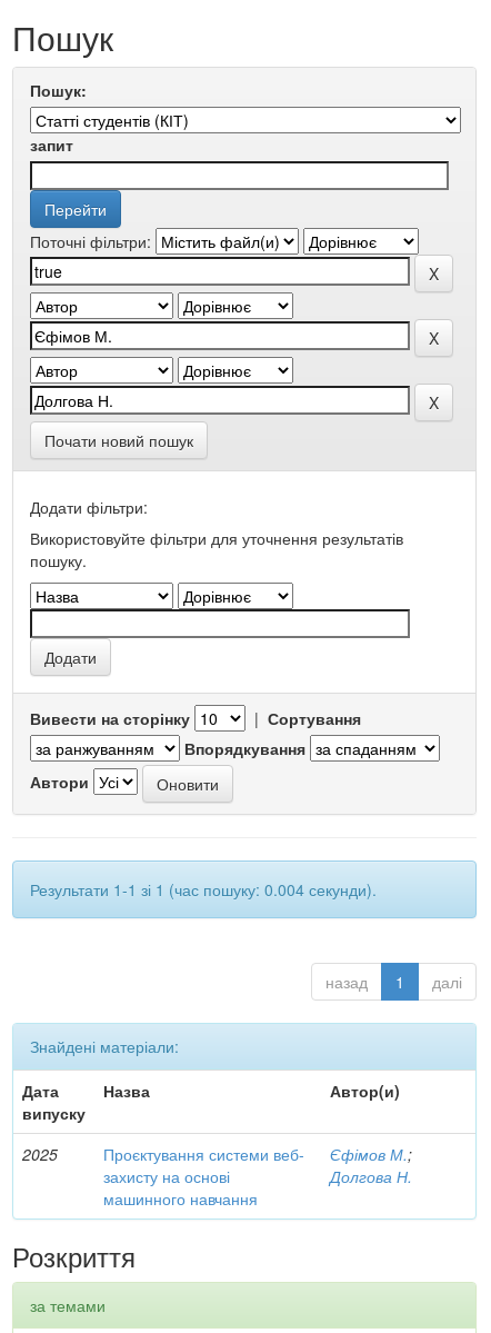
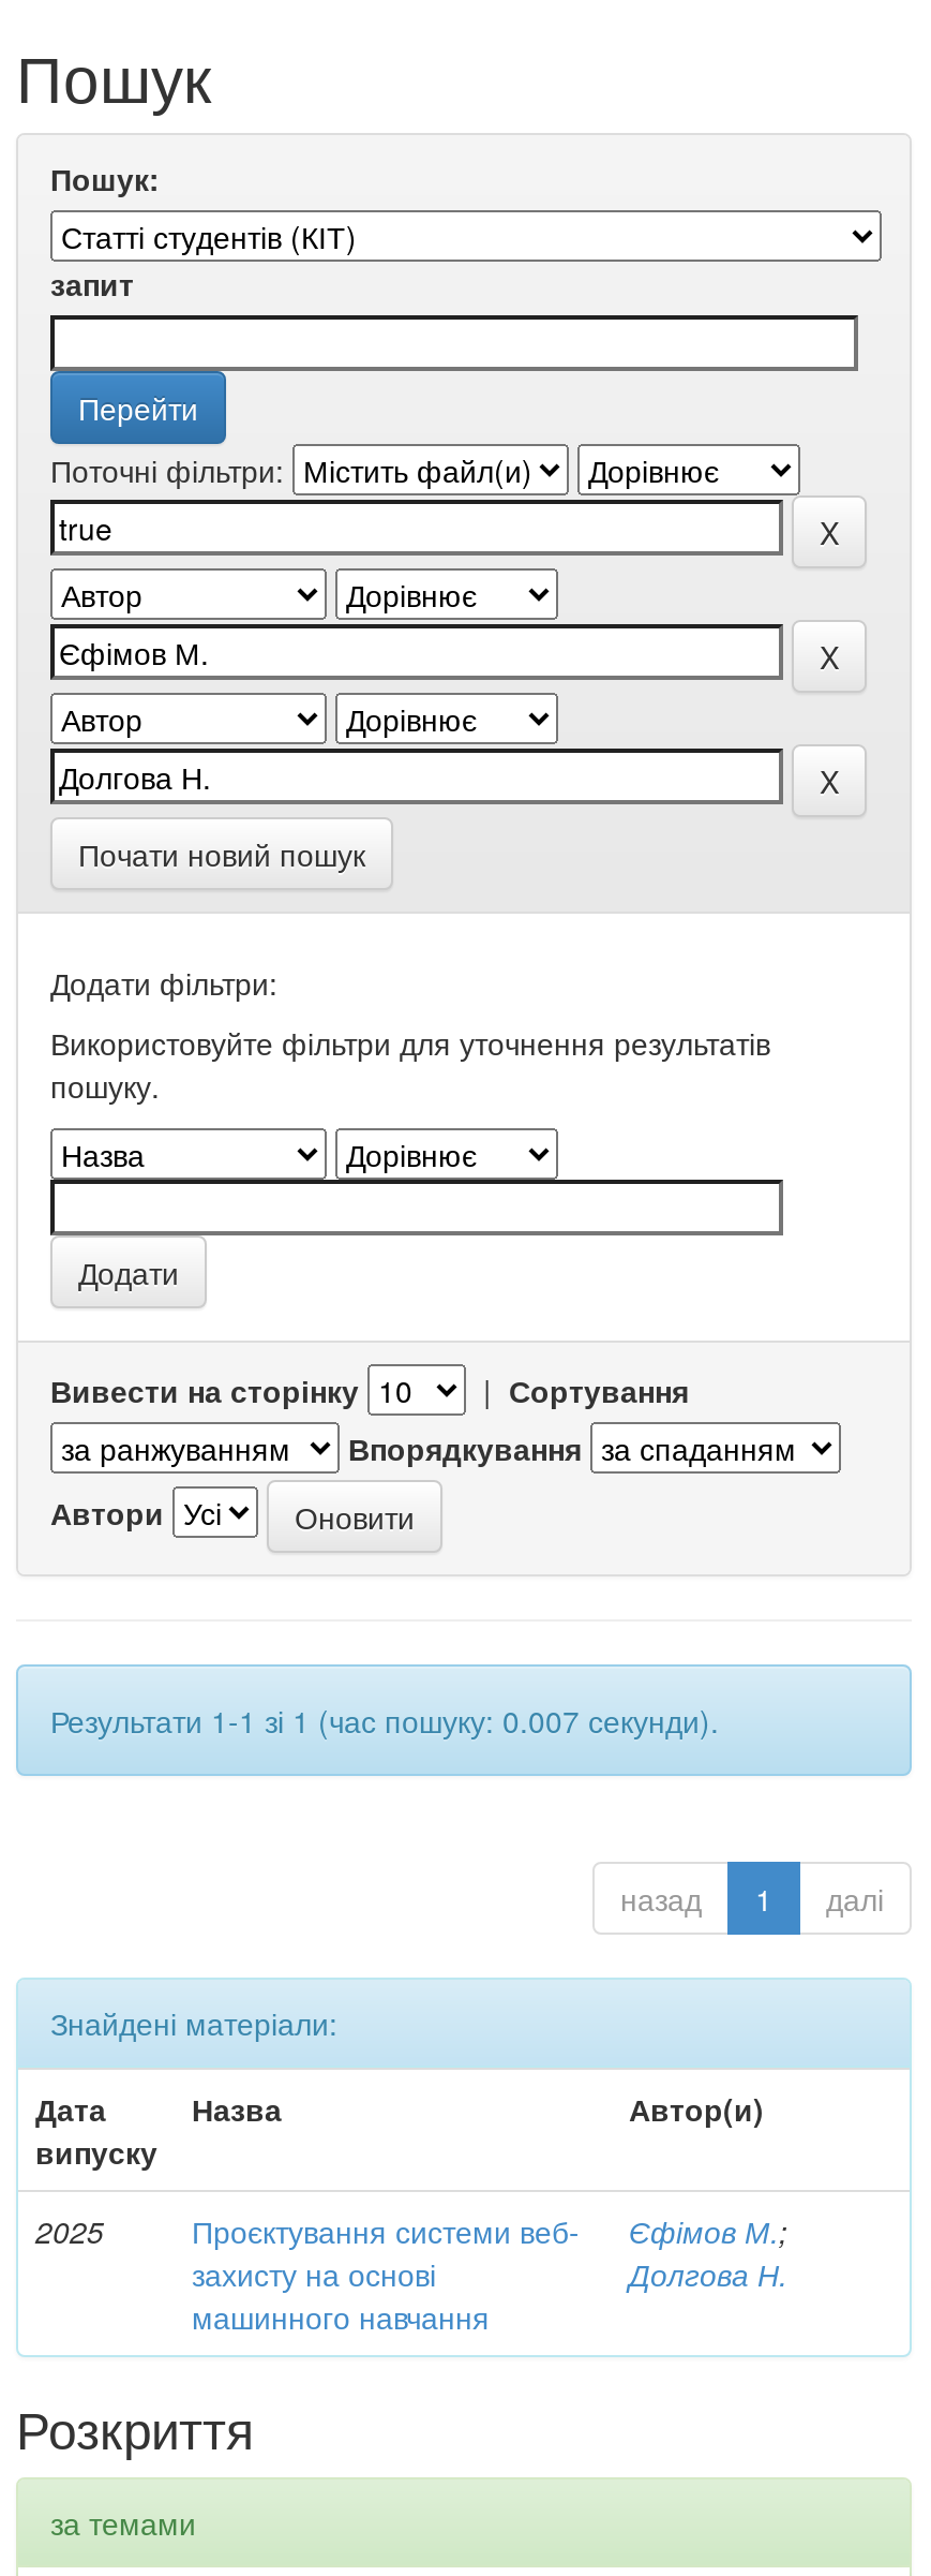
- Результати 1-1 зі 1 (час пошуку: 0.004 секунди).
+ Результати 1-1 зі 1 (час пошуку: 0.007 секунди).
